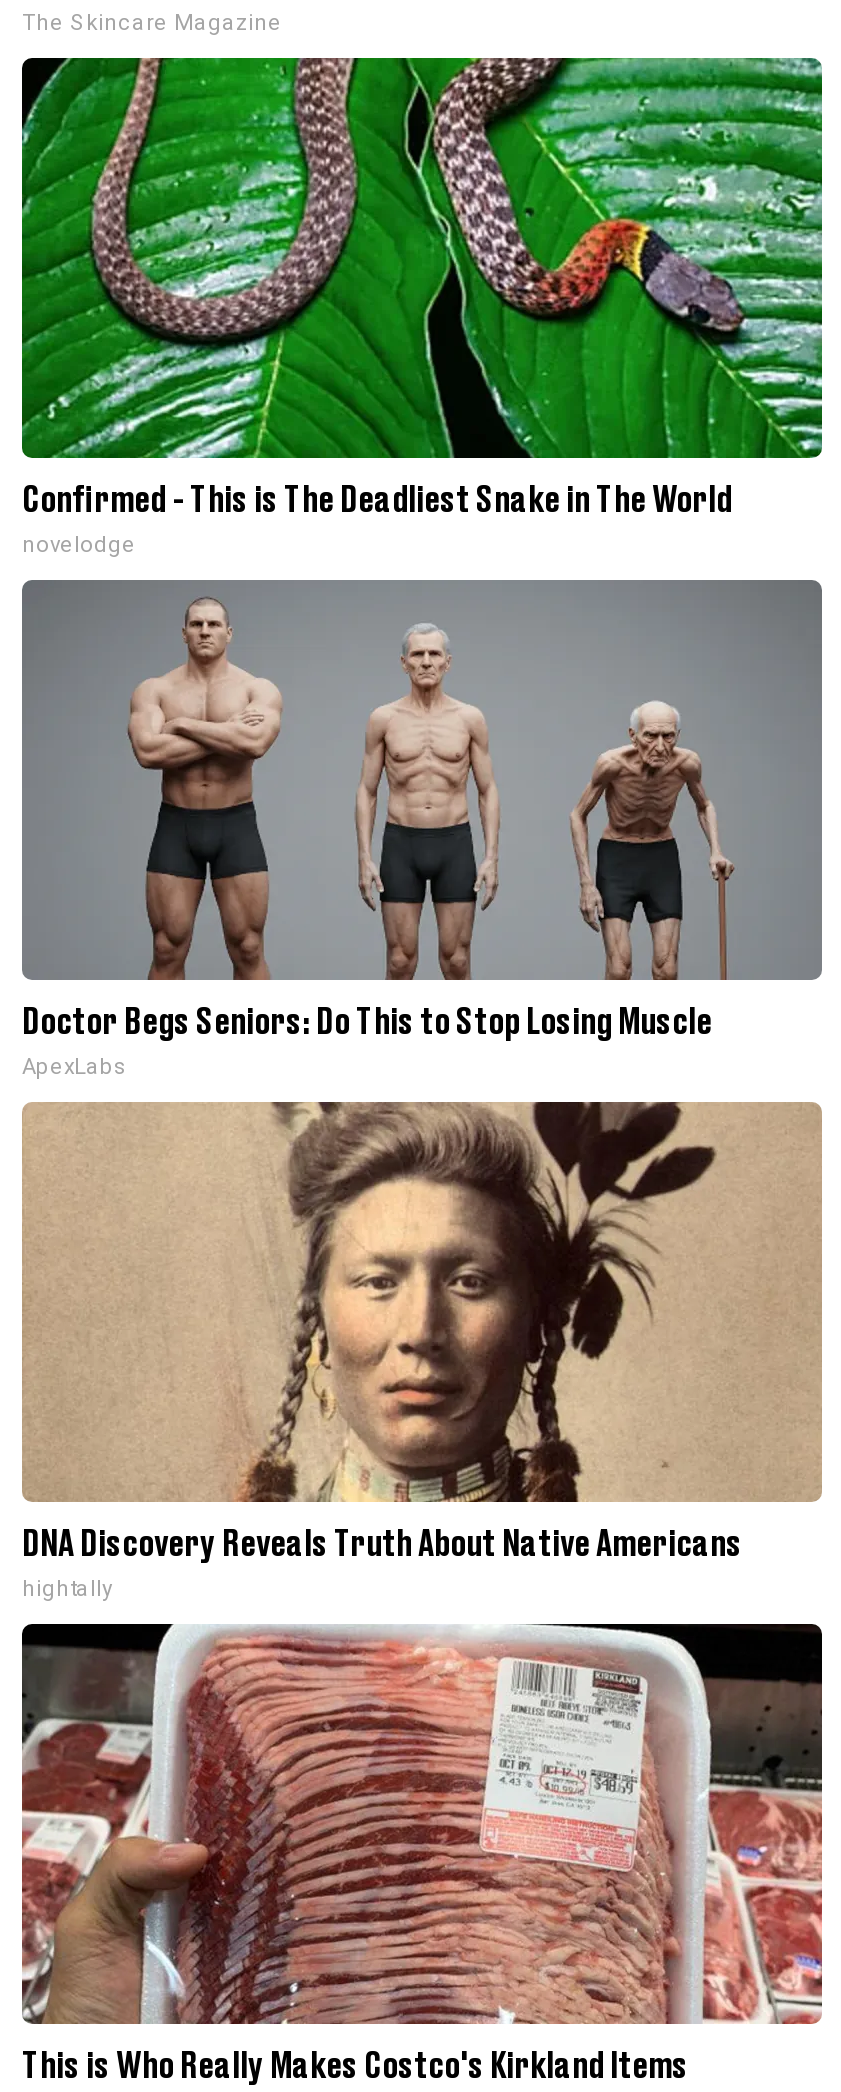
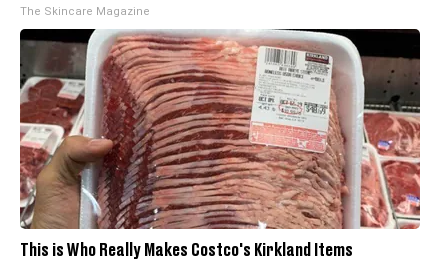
- [image]
- Confirmed - This is The Deadliest Snake in The World
- novelodge

- [image]
- Doctor Begs Seniors: Do This to Stop Losing Muscle
- ApexLabs

- [image]
- DNA Discovery Reveals Truth About Native Americans
- hightally
